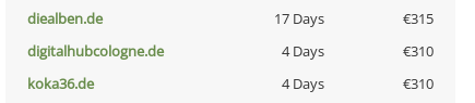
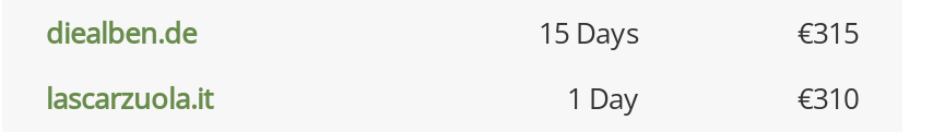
- 17 Days
+ 15 Days

- digitalhubcologne.de
- 4 Days
- €310
- koka36.de
- 4 Days
+ lascarzuola.it
+ 1 Day
